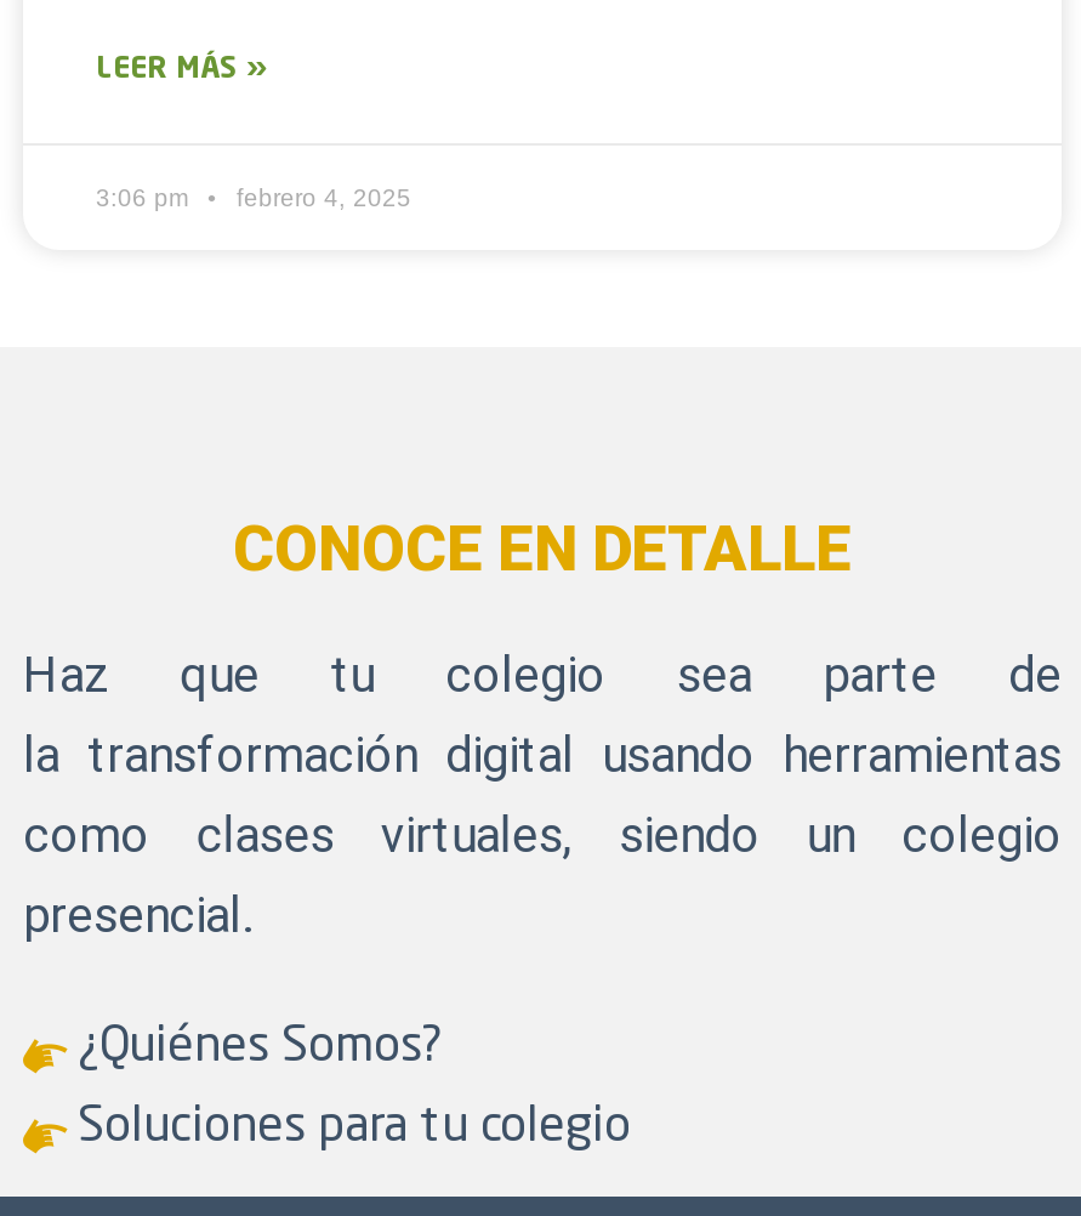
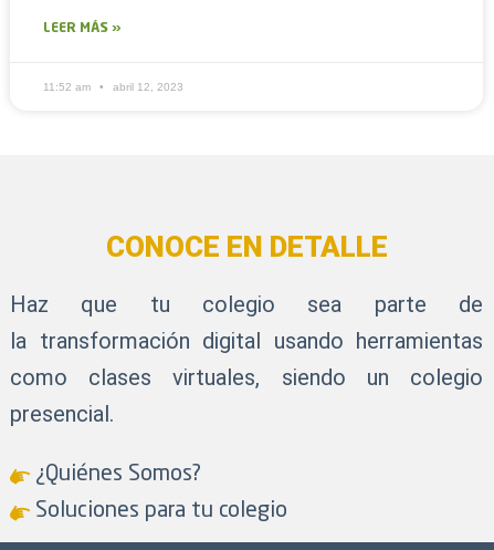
- 3:06 pm
- febrero 4, 2025
+ 11:52 am
+ abril 12, 2023
